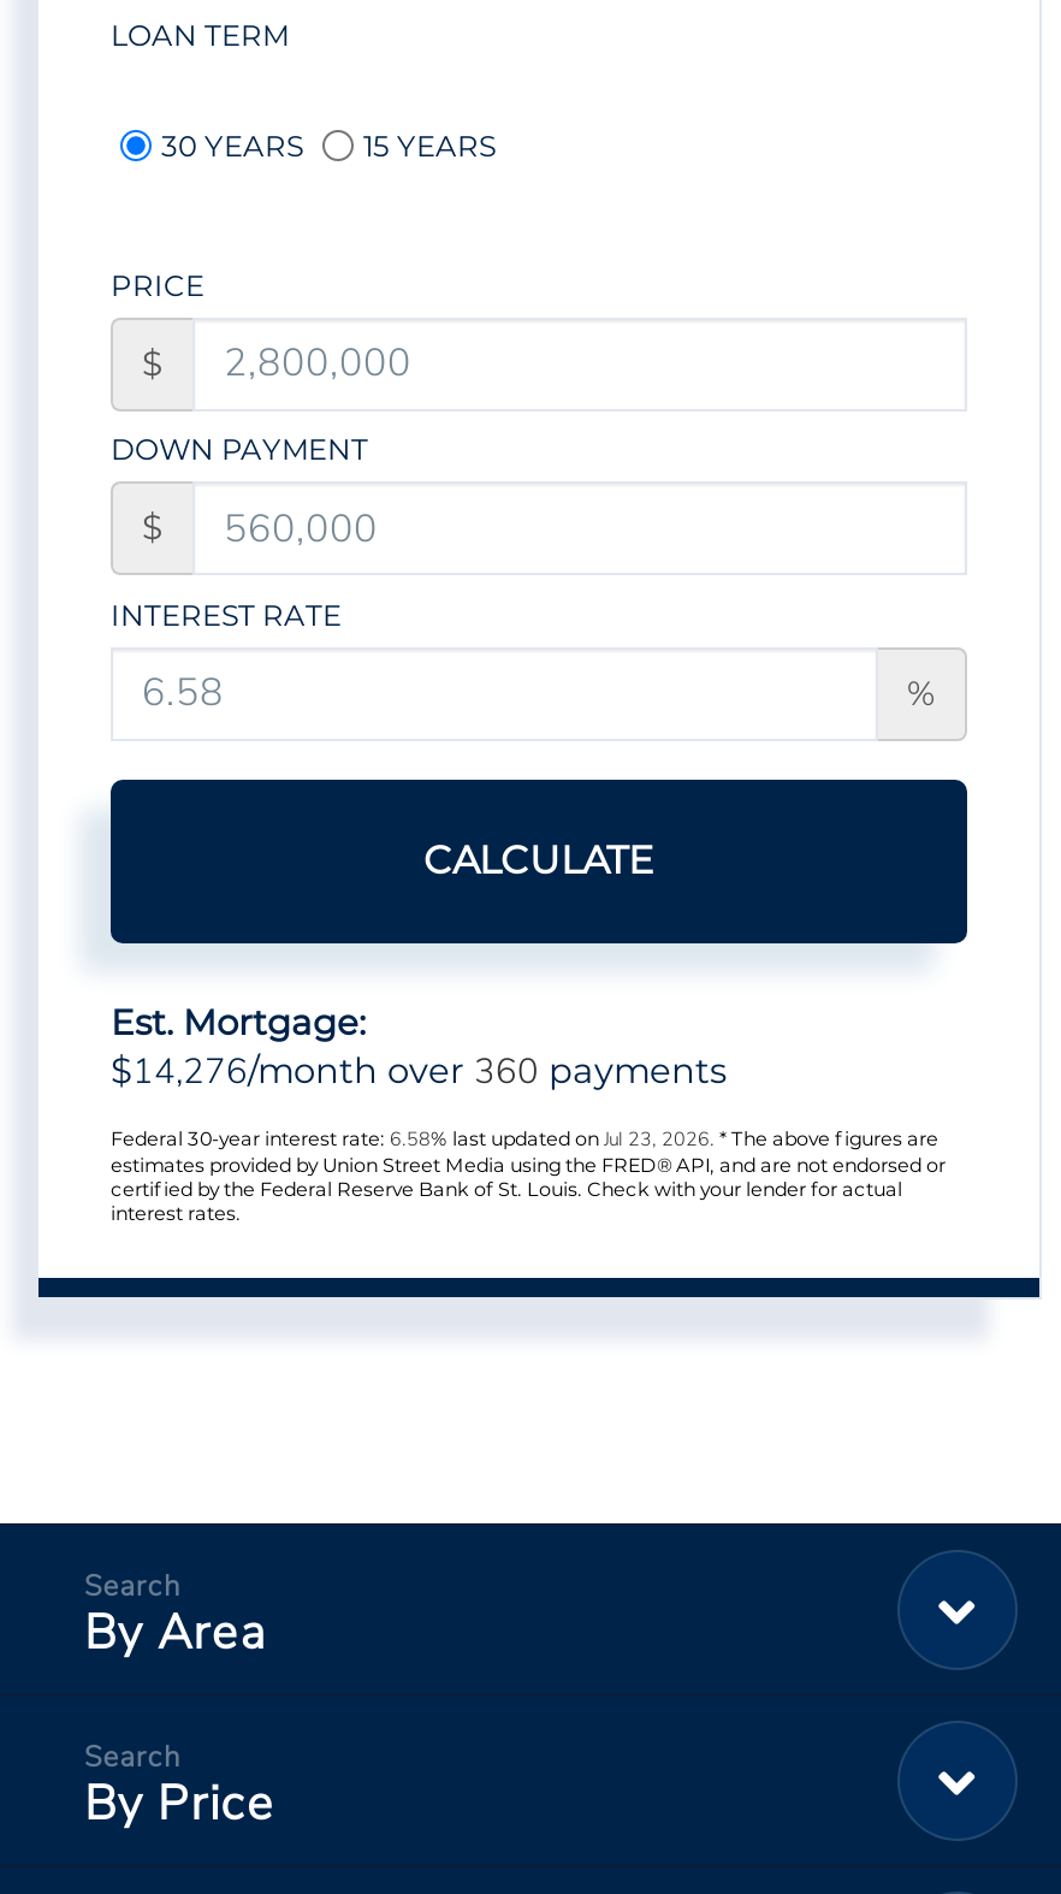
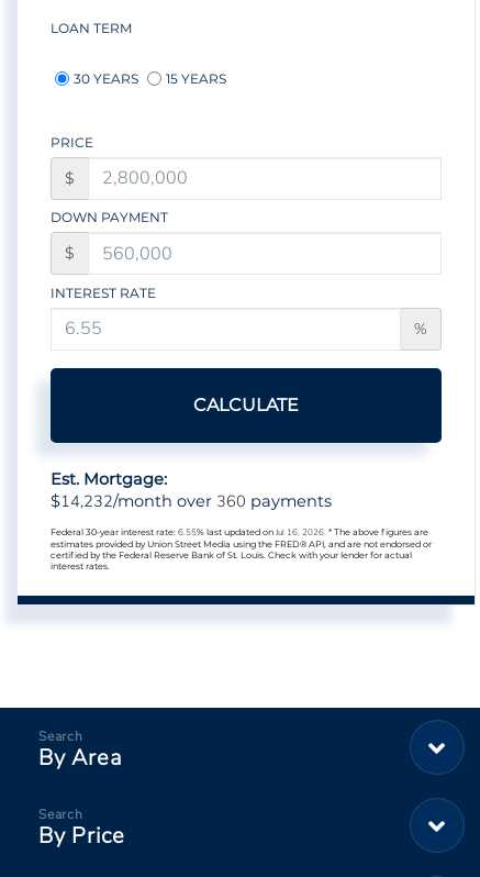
- $14,276/month over 360 payments
+ $14,232/month over 360 payments

- Federal 30-year interest rate: 6.58% last updated on Jul 23, 2026. * The above figures are
+ Federal 30-year interest rate: 6.55% last updated on Jul 16, 2026. * The above figures are
